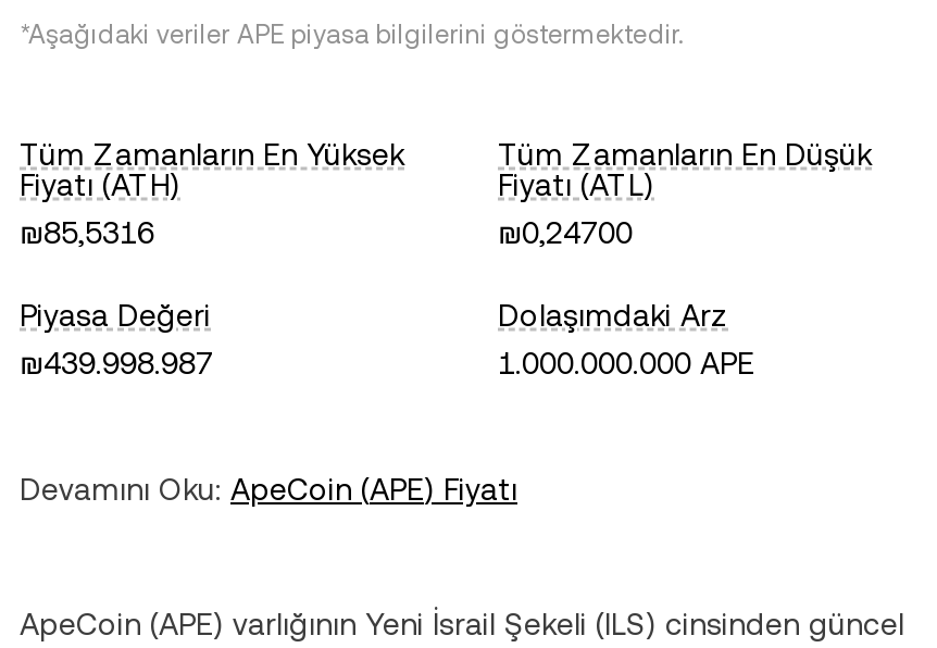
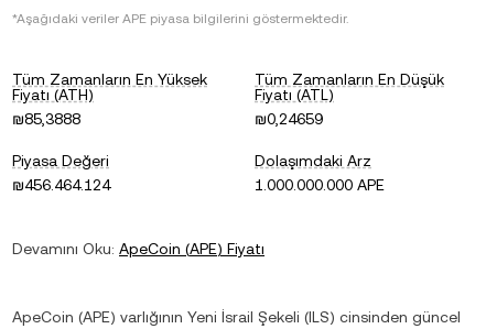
- ₪85,5316
+ ₪85,3888

- ₪0,24700
+ ₪0,24659

- ₪439.998.987
+ ₪456.464.124
